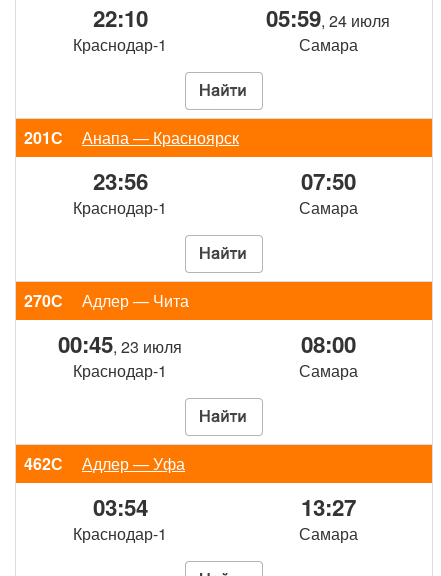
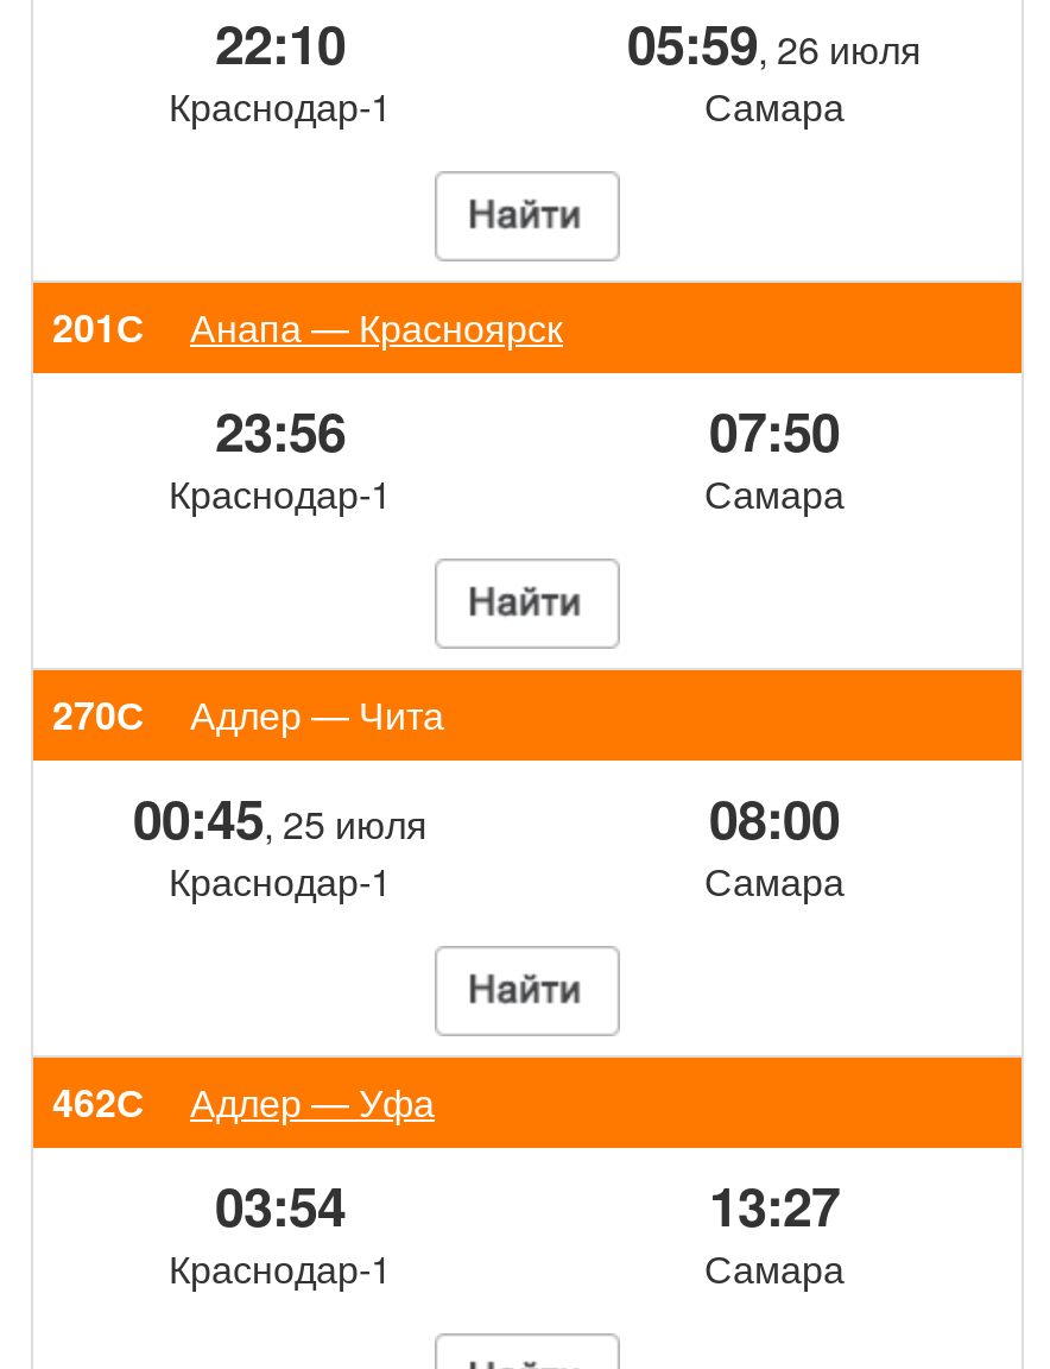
- 05:59, 24 июля
+ 05:59, 26 июля

- 00:45, 23 июля
+ 00:45, 25 июля
